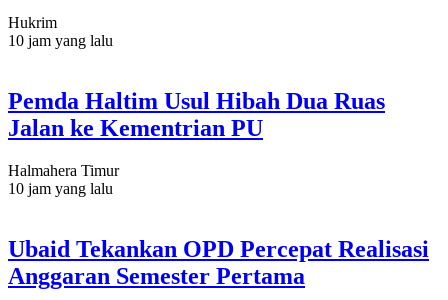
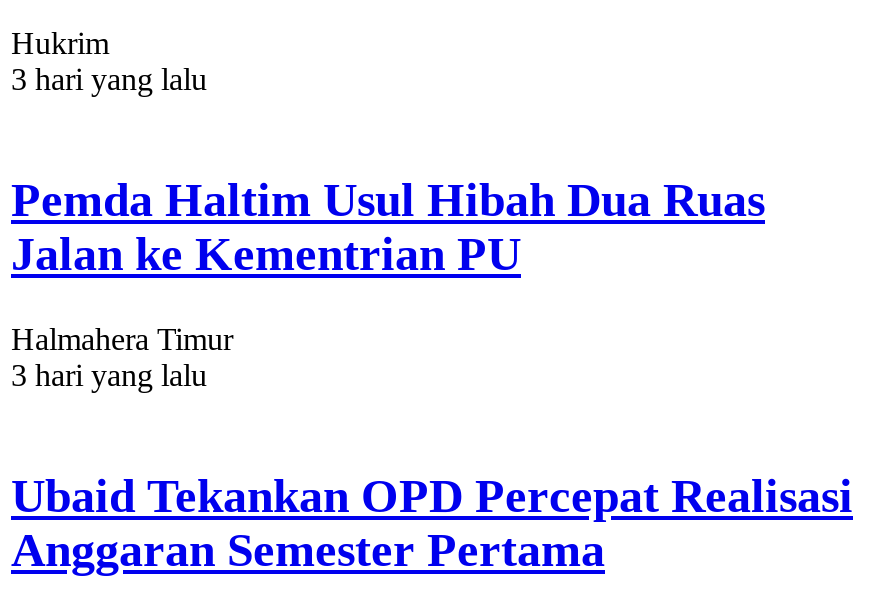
- 10 jam yang lalu
+ 3 hari yang lalu

- 10 jam yang lalu
+ 3 hari yang lalu
